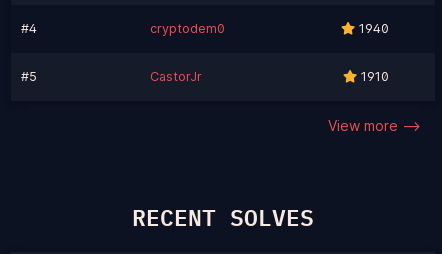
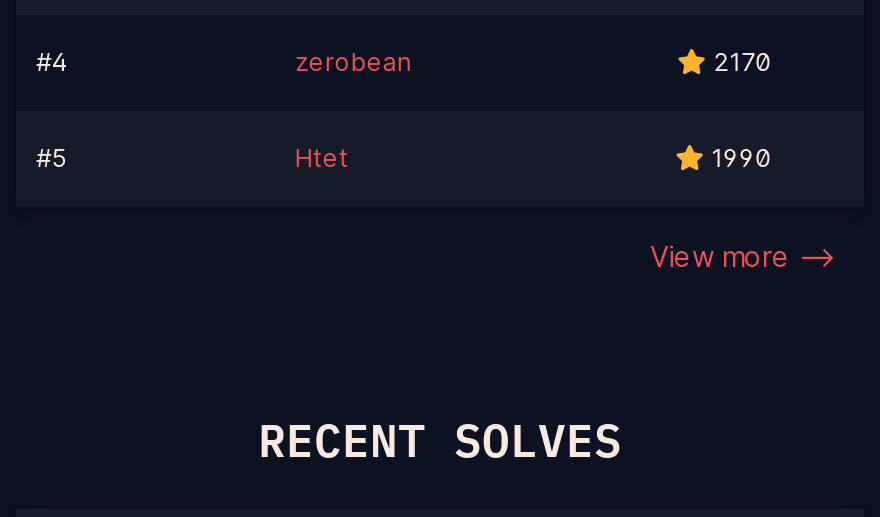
- cryptodem0
- 1940
+ zerobean
+ 2170

- CastorJr
- 1910
+ Htet
+ 1990
